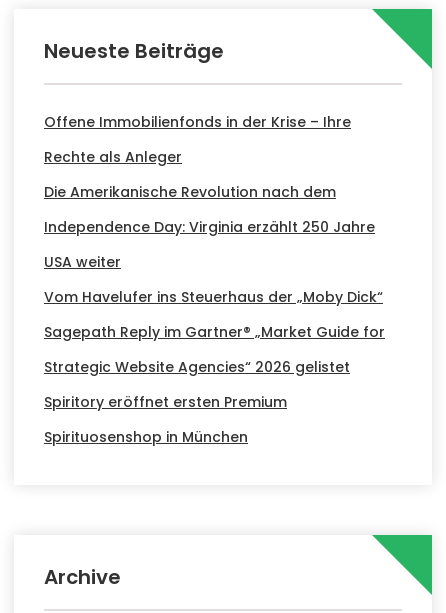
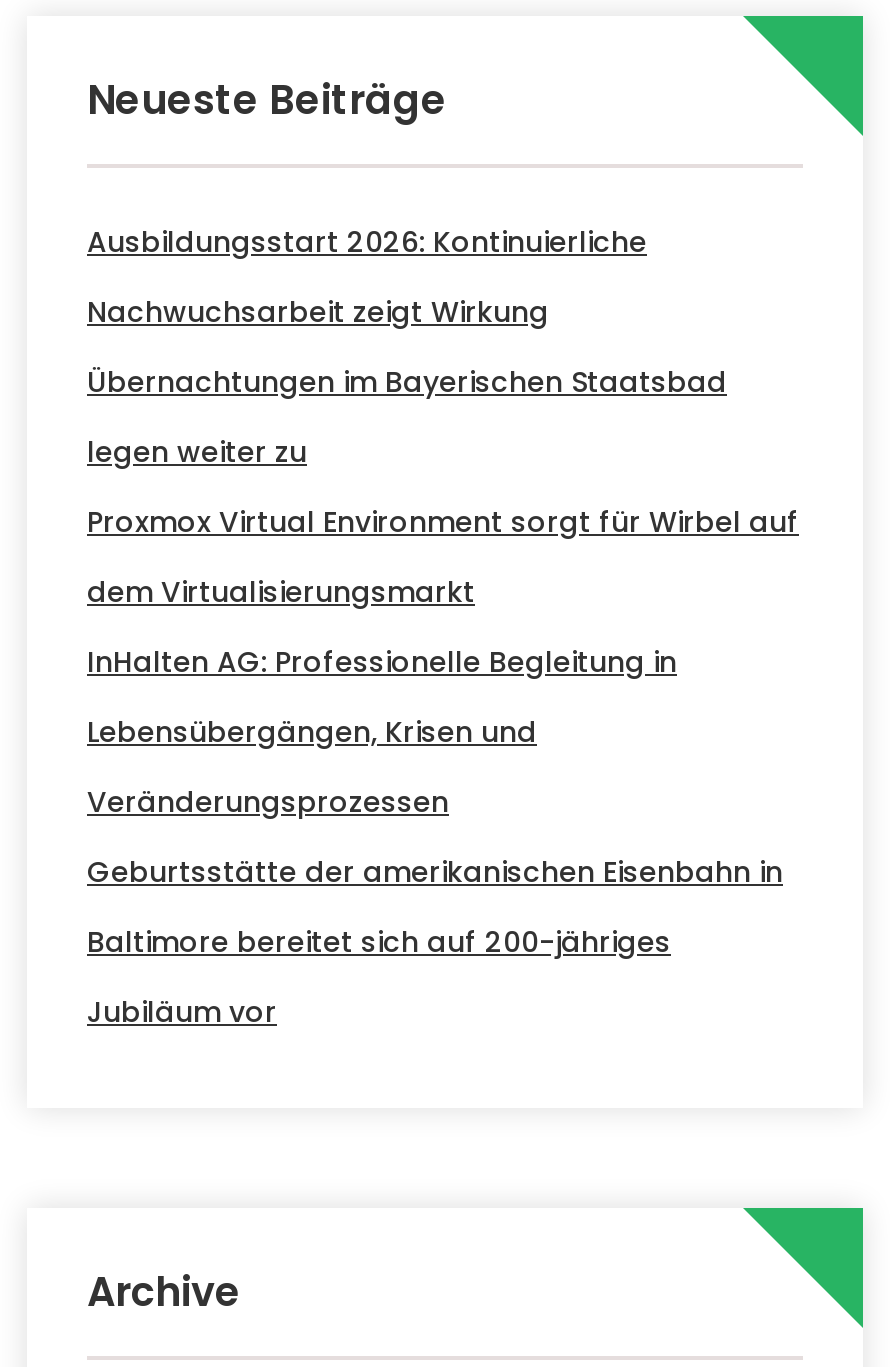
- Offene Immobilienfonds in der Krise – Ihre
- Rechte als Anleger
- Die Amerikanische Revolution nach dem
- Independence Day: Virginia erzählt 250 Jahre
- USA weiter
- Vom Havelufer ins Steuerhaus der „Moby Dick“
- Sagepath Reply im Gartner® „Market Guide for
- Strategic Website Agencies“ 2026 gelistet
- Spiritory eröffnet ersten Premium
- Spirituosenshop in München
+ Ausbildungsstart 2026: Kontinuierliche
+ Nachwuchsarbeit zeigt Wirkung
+ Übernachtungen im Bayerischen Staatsbad
+ legen weiter zu
+ Proxmox Virtual Environment sorgt für Wirbel auf
+ dem Virtualisierungsmarkt
+ InHalten AG: Professionelle Begleitung in
+ Lebensübergängen, Krisen und
+ Veränderungsprozessen
+ Geburtsstätte der amerikanischen Eisenbahn in
+ Baltimore bereitet sich auf 200-jähriges
+ Jubiläum vor
